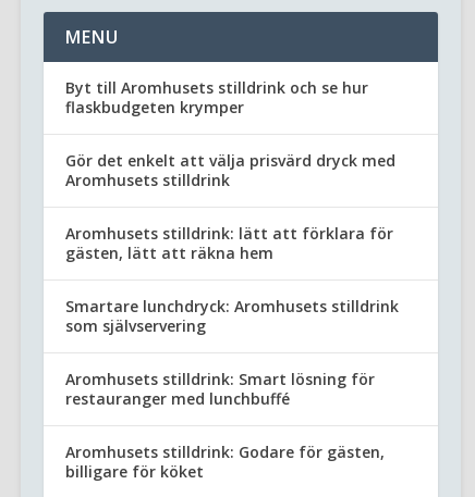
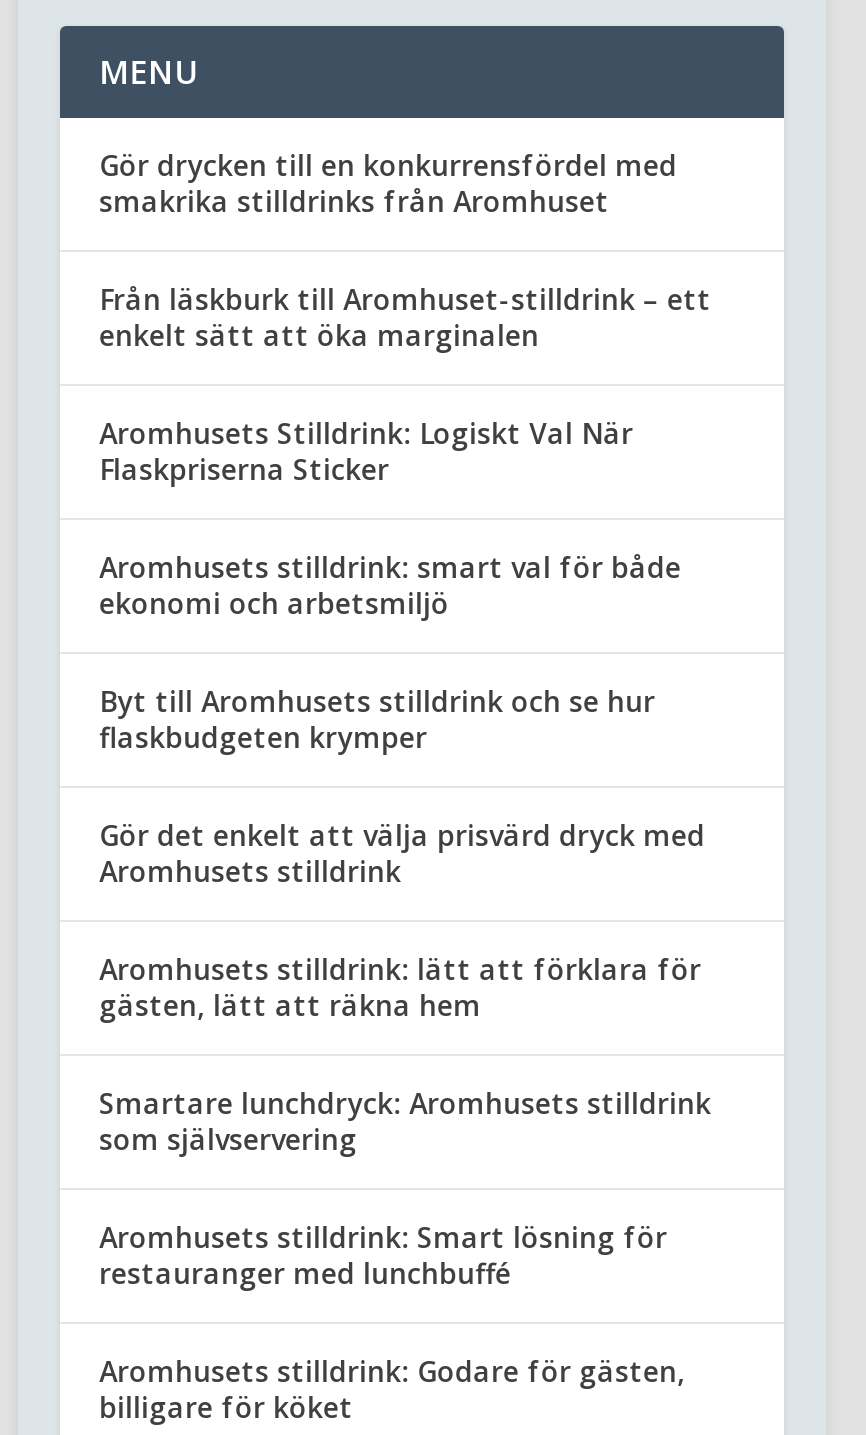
+ Gör drycken till en konkurrensfördel med
+ smakrika stilldrinks från Aromhuset
+ Från läskburk till Aromhuset-stilldrink – ett
+ enkelt sätt att öka marginalen
+ Aromhusets Stilldrink: Logiskt Val När
+ Flaskpriserna Sticker
+ Aromhusets stilldrink: smart val för både
+ ekonomi och arbetsmiljö
